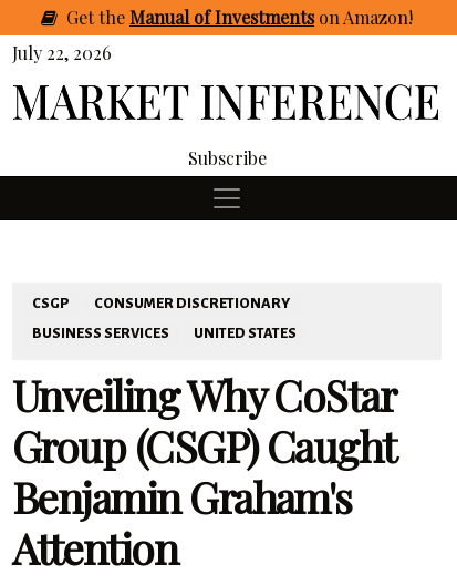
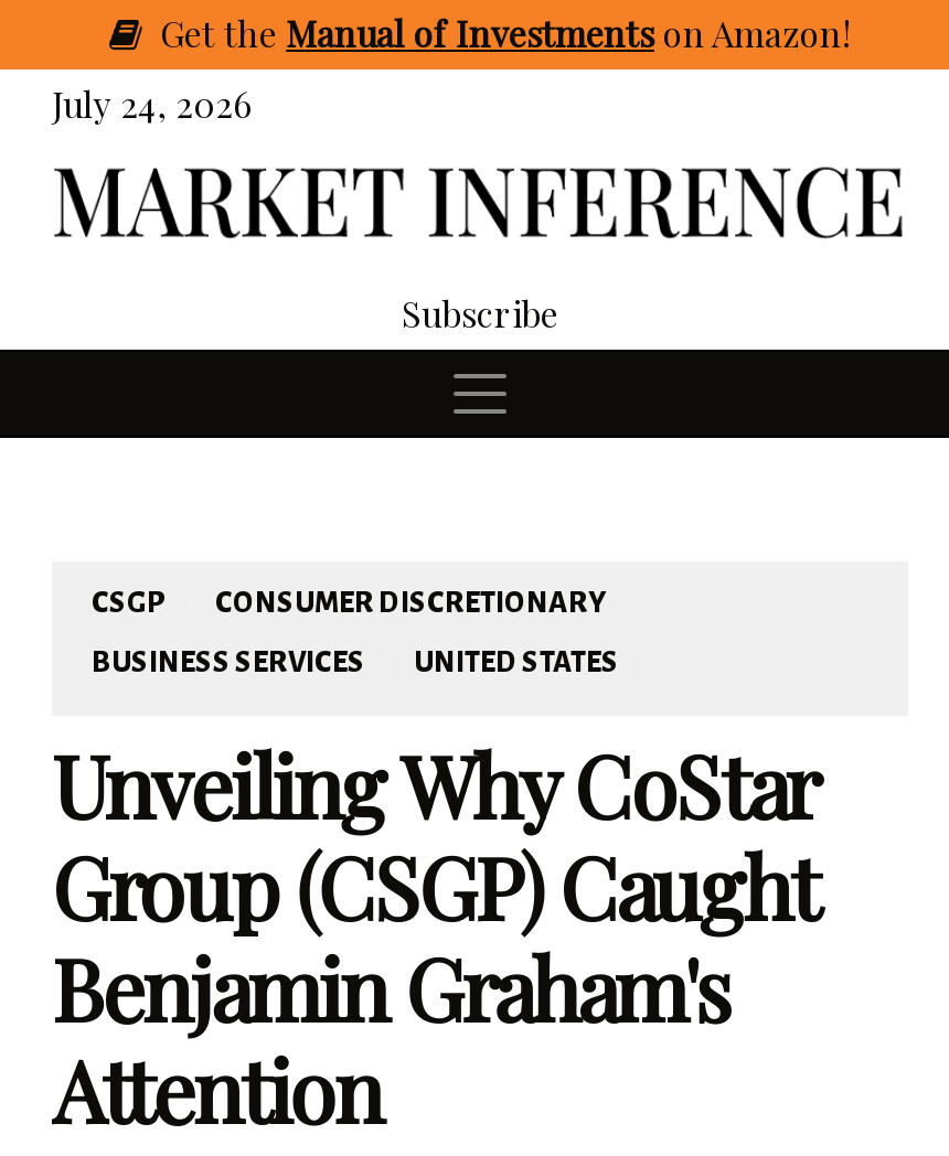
- July 22, 2026
+ July 24, 2026
